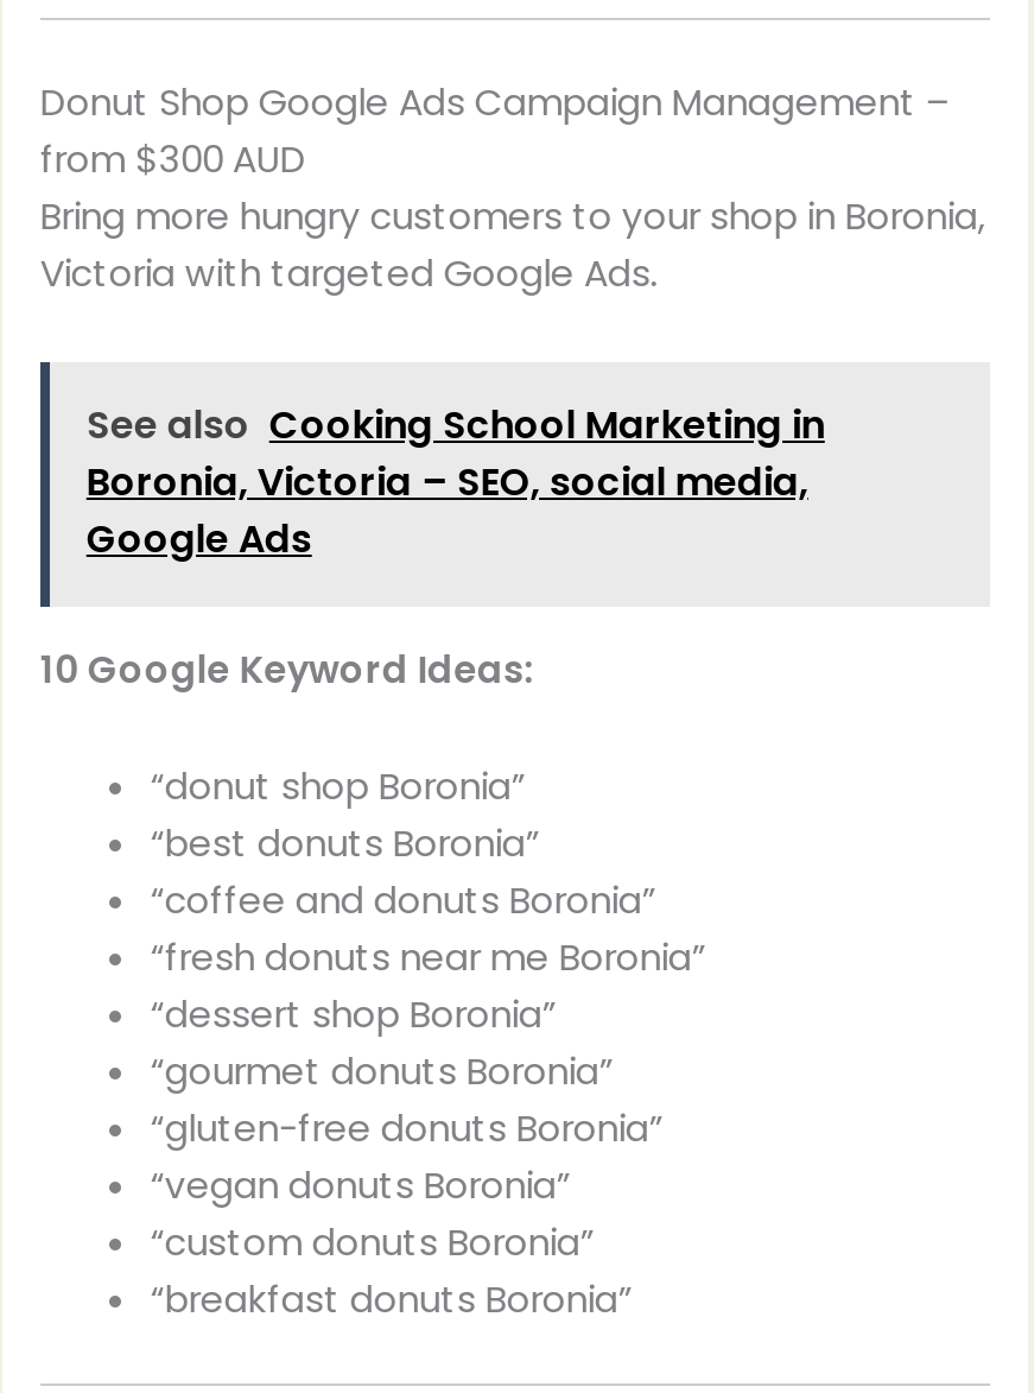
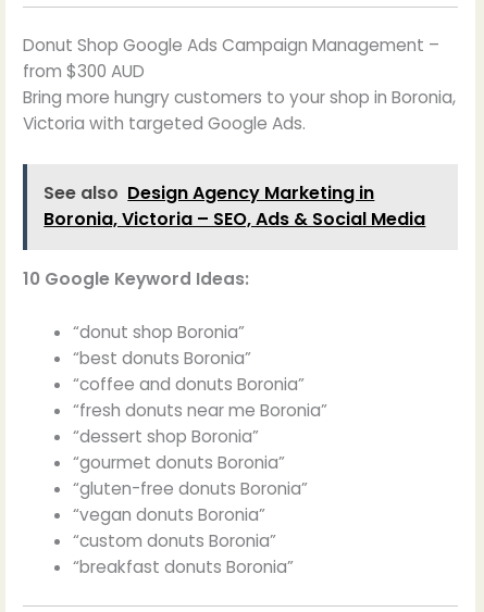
- See also Cooking School Marketing in
- Boronia, Victoria – SEO, social media,
- Google Ads
+ See also Design Agency Marketing in
+ Boronia, Victoria – SEO, Ads & Social Media
